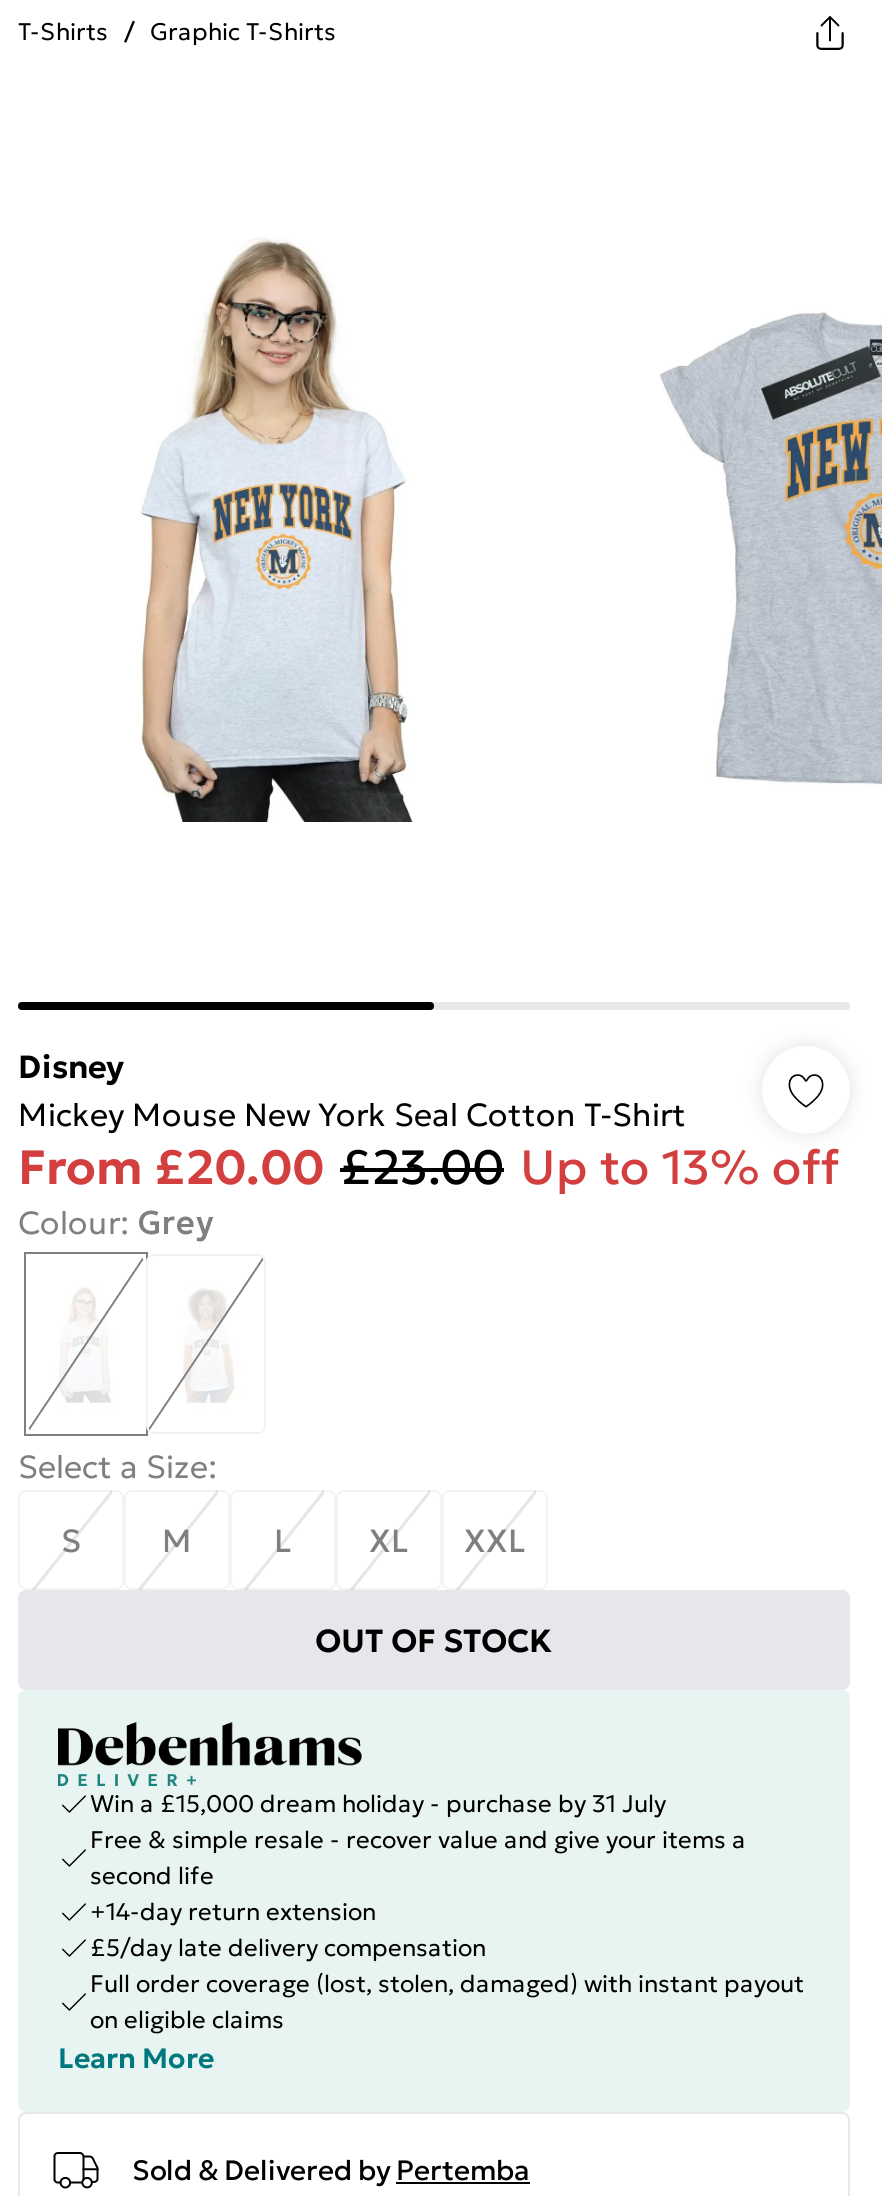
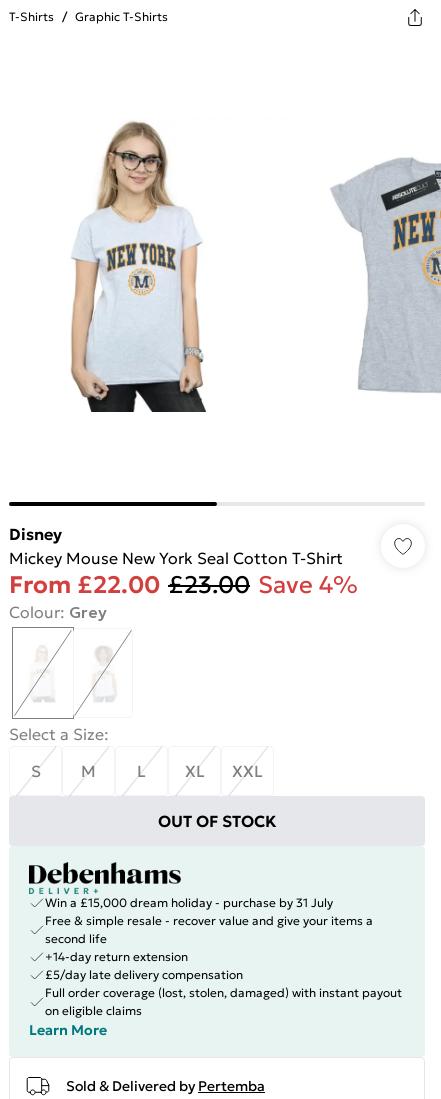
- From £20.00 £23.00 Up to 13% off
+ From £22.00 £23.00 Save 4%
